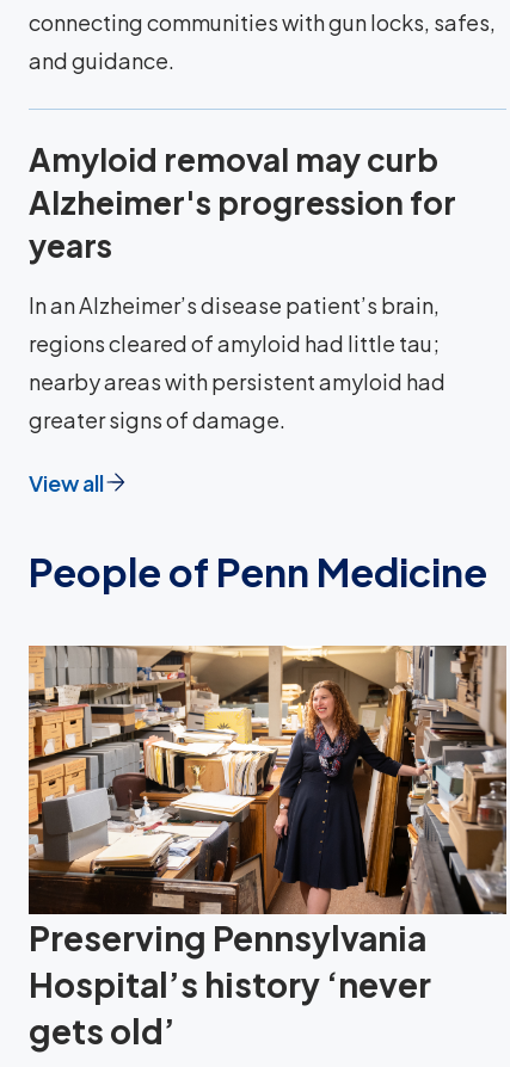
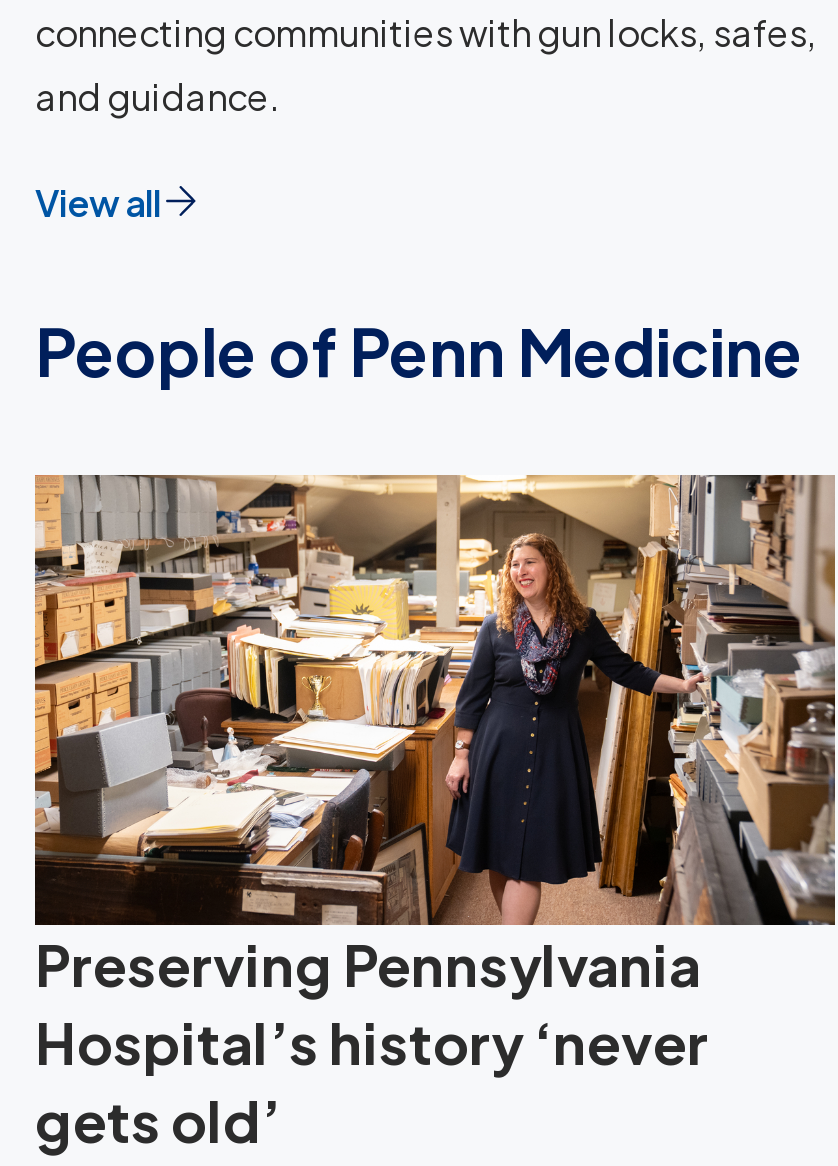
- Amyloid removal may curb
- Alzheimer's progression for
- years
- In an Alzheimer’s disease patient’s brain,
- regions cleared of amyloid had little tau;
- nearby areas with persistent amyloid had
- greater signs of damage.
